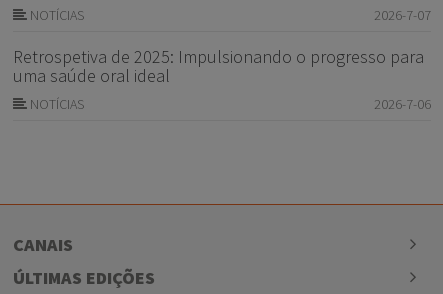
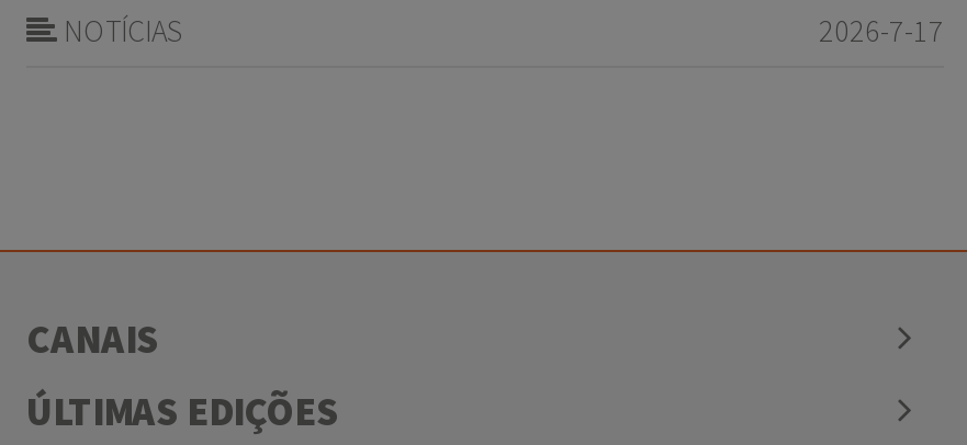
- 2026-7-07
- Retrospetiva de 2025: Impulsionando o progresso para
- uma saúde oral ideal
- NOTÍCIAS
- 2026-7-06
+ 2026-7-17
